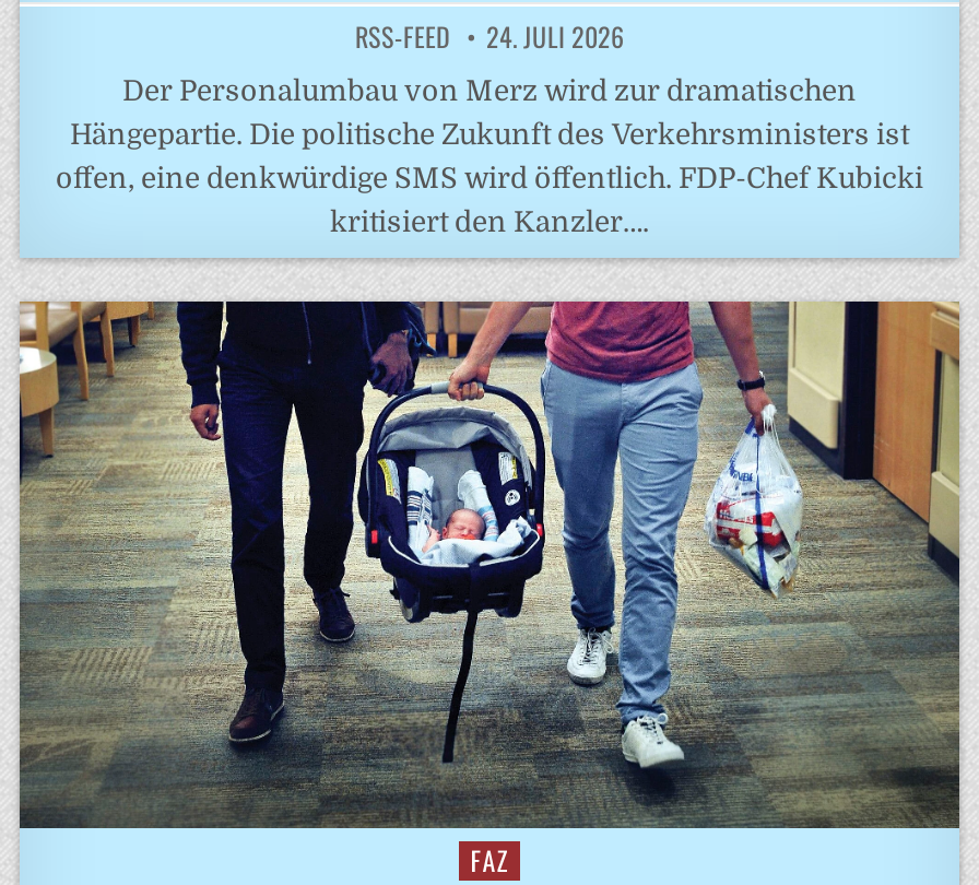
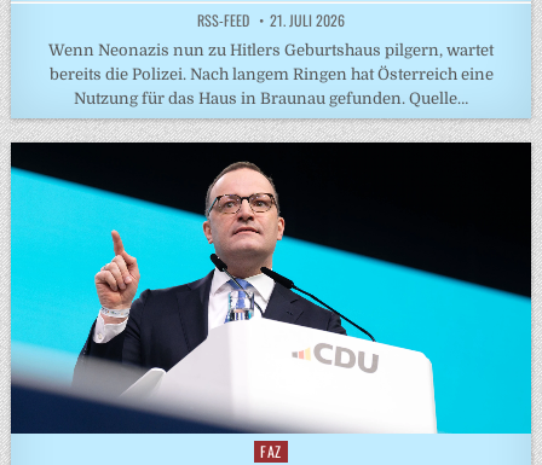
- RSS-FEED 24. JULI 2026
+ RSS-FEED 21. JULI 2026

- Der Personalumbau von Merz wird zur dramatischen
- Hängepartie. Die politische Zukunft des Verkehrsministers ist
- offen, eine denkwürdige SMS wird öffentlich. FDP-Chef Kubicki
- kritisiert den Kanzler….
+ Wenn Neonazis nun zu Hitlers Geburtshaus pilgern, wartet
+ bereits die Polizei. Nach langem Ringen hat Österreich eine
+ Nutzung für das Haus in Braunau gefunden. Quelle…

- [image]
+ [image]
